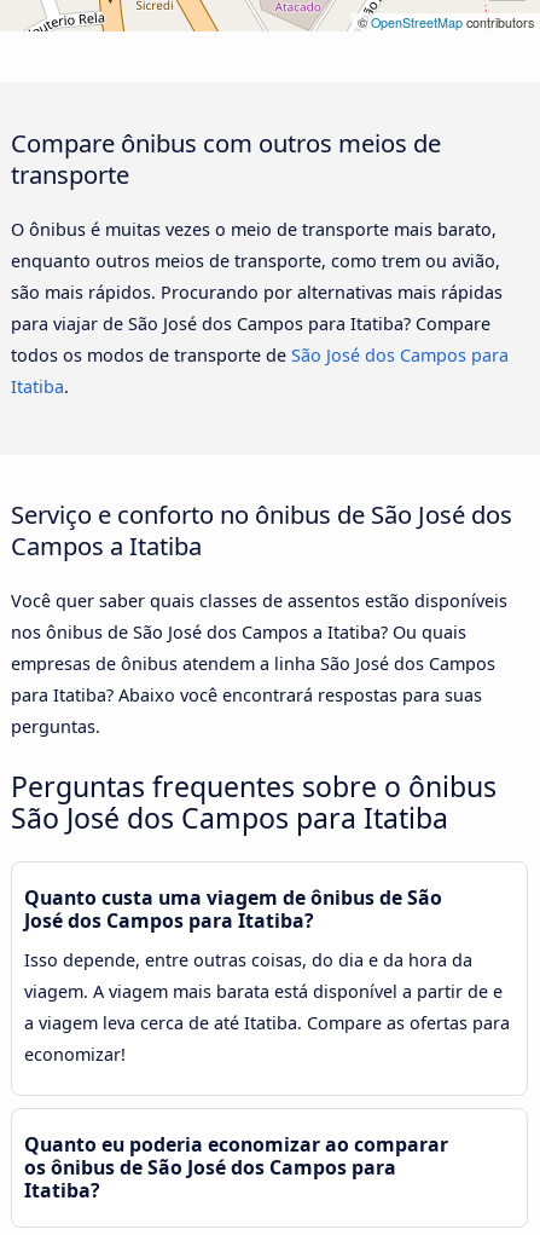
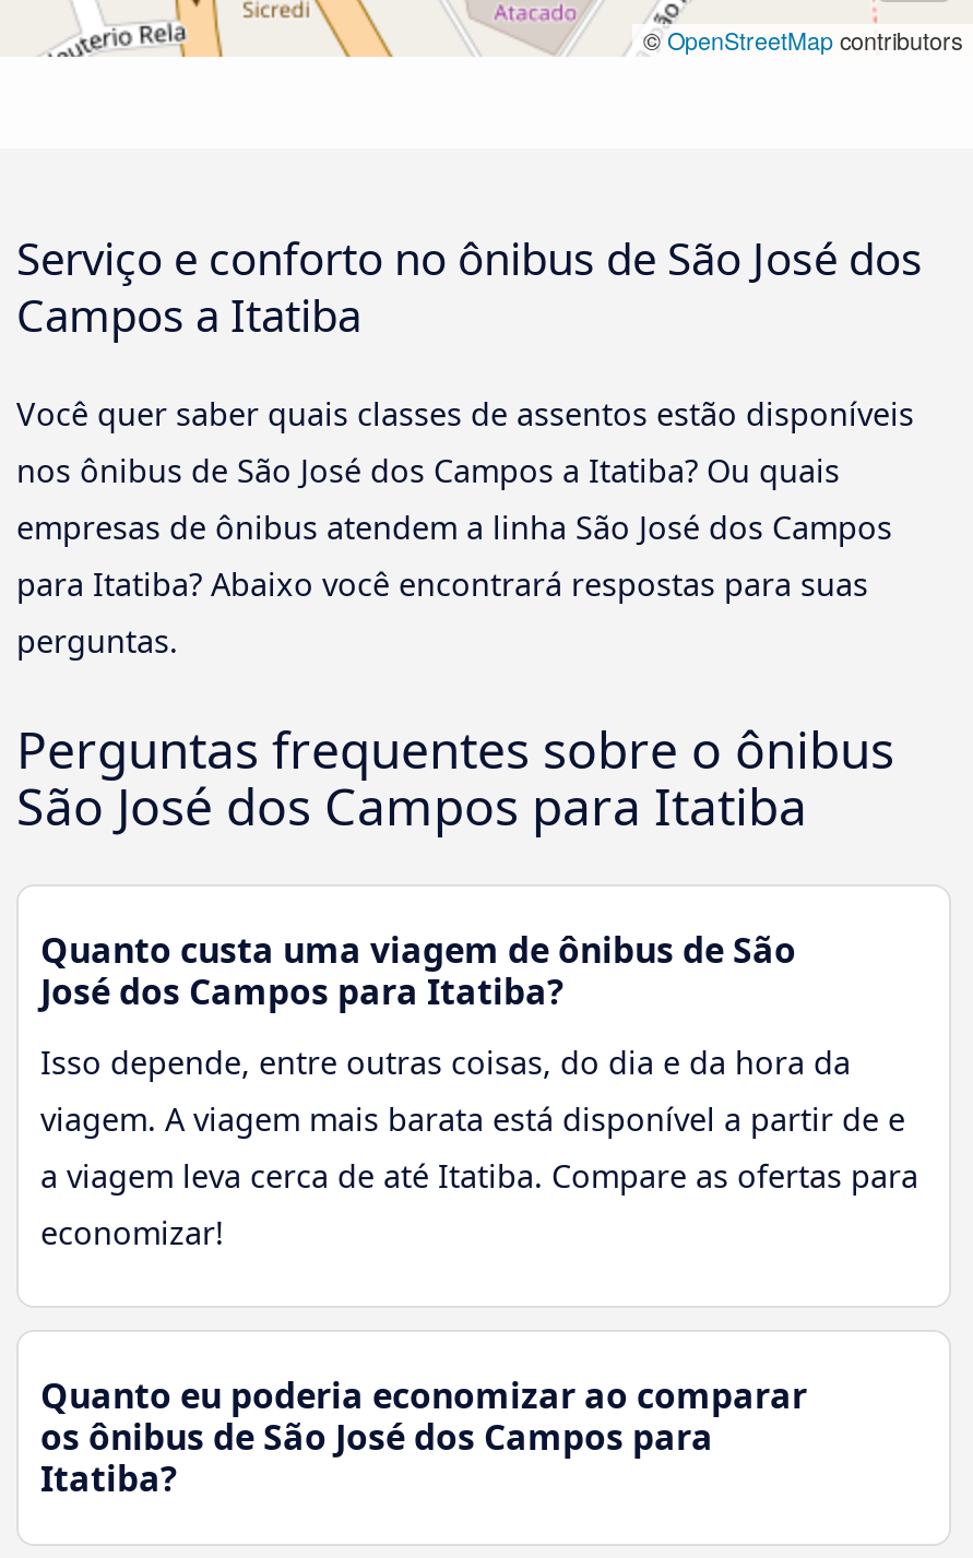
- Compare ônibus com outros meios de
- transporte
- O ônibus é muitas vezes o meio de transporte mais barato,
- enquanto outros meios de transporte, como trem ou avião,
- são mais rápidos. Procurando por alternativas mais rápidas
- para viajar de São José dos Campos para Itatiba? Compare
- todos os modos de transporte de São José dos Campos para
- Itatiba.
